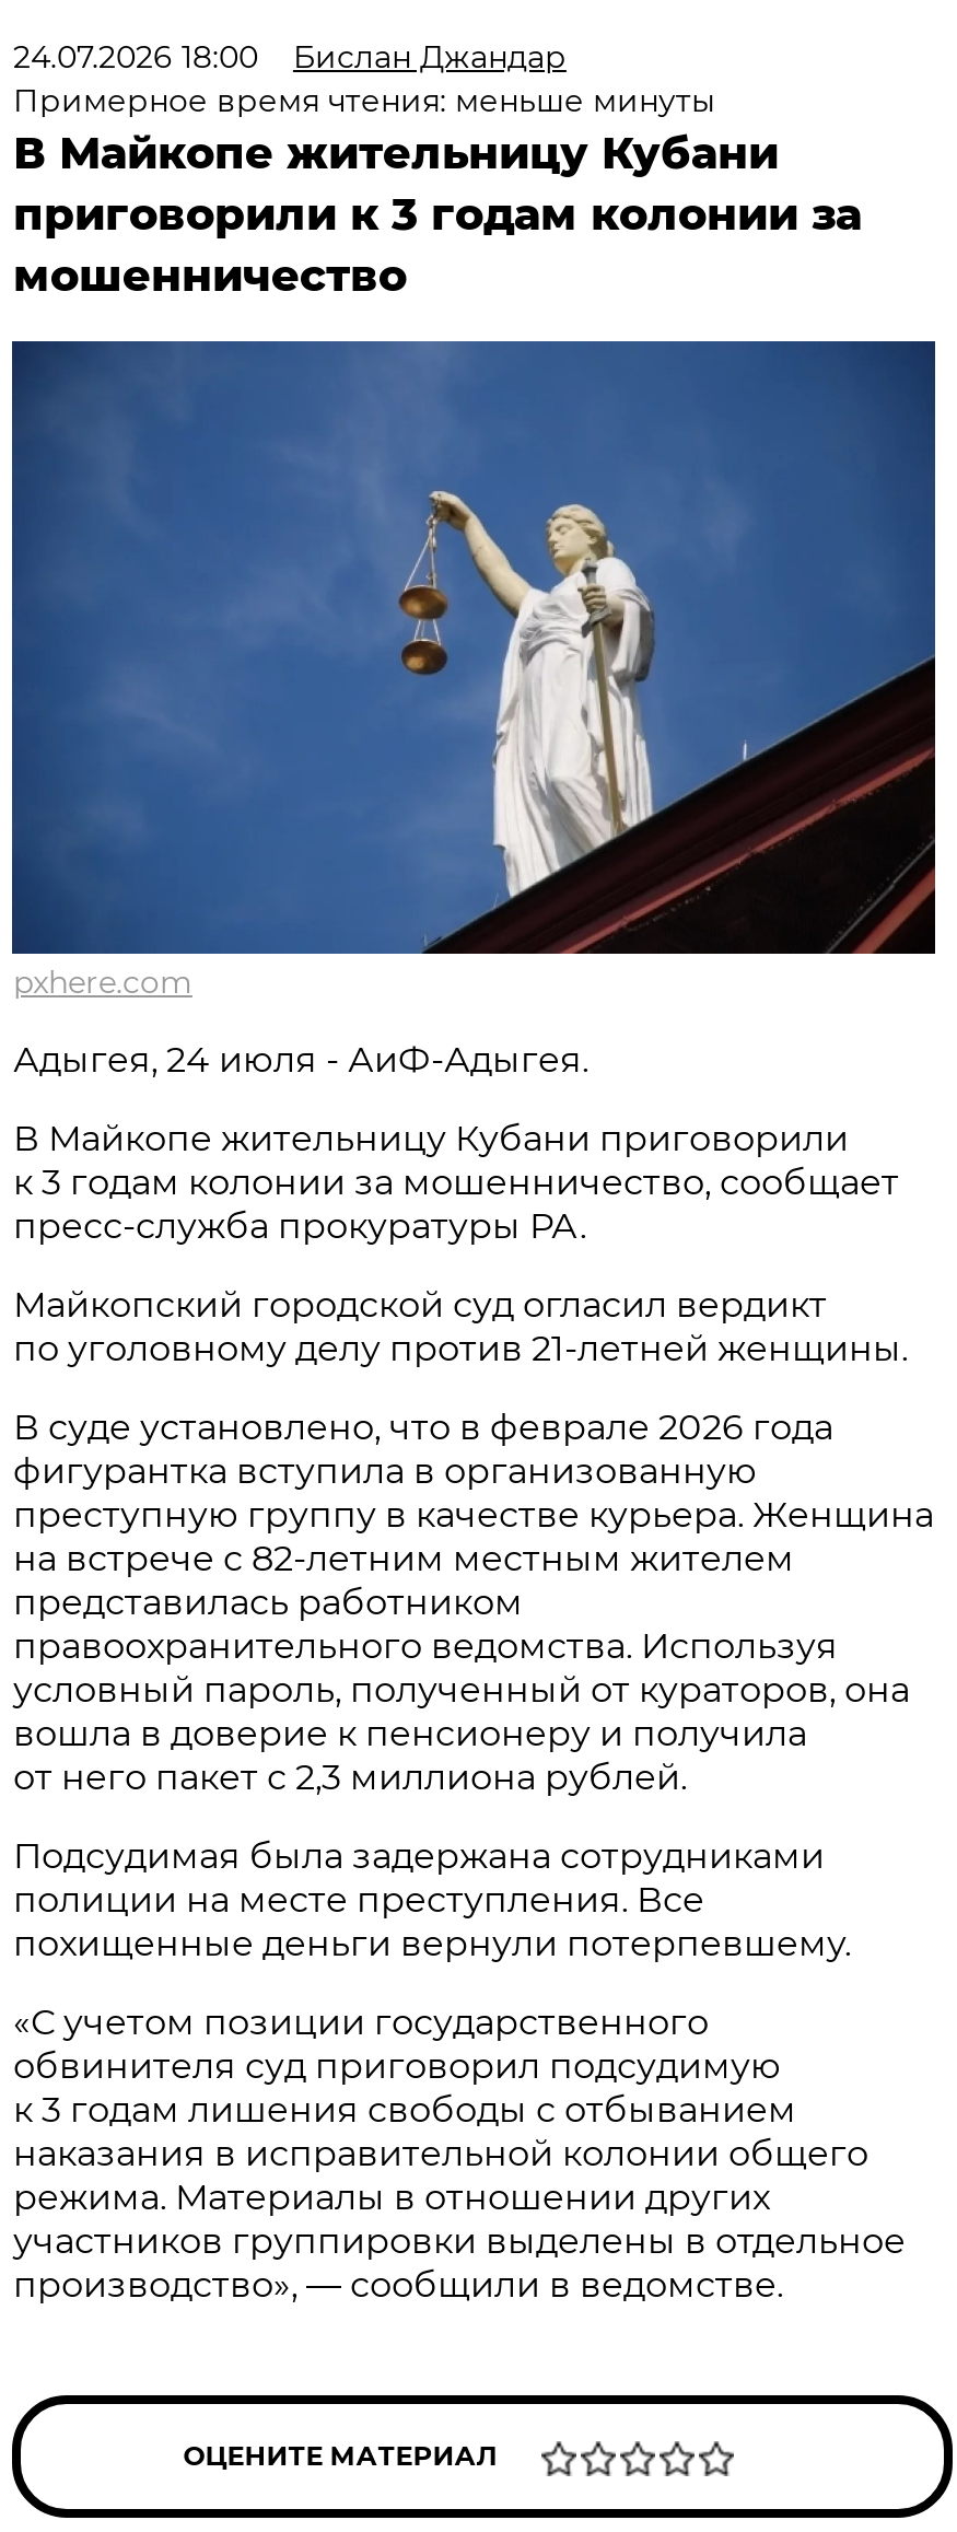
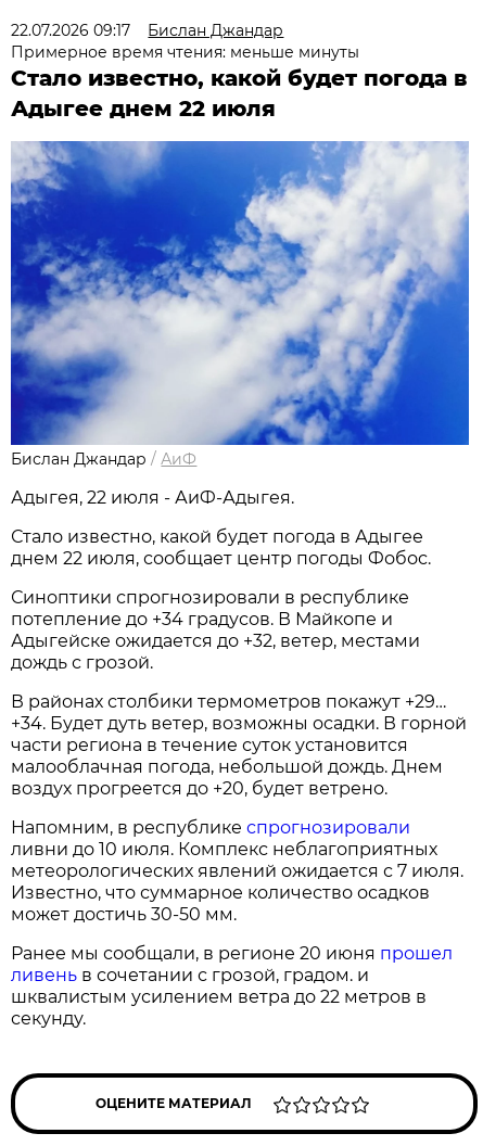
- 24.07.2026 18:00 Бислан Джандар
+ 22.07.2026 09:17 Бислан Джандар

- В Майкопе жительницу Кубани
- приговорили к 3 годам колонии за
- мошенничество
+ Стало известно, какой будет погода в
+ Адыгее днем 22 июля

- [image]
- pxhere.com
+ [image]
+ Бислан Джандар / АиФ

- Адыгея, 24 июля - АиФ-Адыгея.
+ Адыгея, 22 июля - АиФ-Адыгея.

- В Майкопе жительницу Кубани приговорили
- к 3 годам колонии за мошенничество, сообщает
- пресс-служба прокуратуры РА.
+ Стало известно, какой будет погода в Адыгее
+ днем 22 июля, сообщает центр погоды Фобос.

- Майкопский городской суд огласил вердикт
- по уголовному делу против 21-летней женщины.
+ Синоптики спрогнозировали в республике
+ потепление до +34 градусов. В Майкопе и
+ Адыгейске ожидается до +32, ветер, местами
+ дождь с грозой.

- В суде установлено, что в феврале 2026 года
- фигурантка вступила в организованную
- преступную группу в качестве курьера. Женщина
- на встрече с 82-летним местным жителем
- представилась работником
- правоохранительного ведомства. Используя
- условный пароль, полученный от кураторов, она
- вошла в доверие к пенсионеру и получила
- от него пакет с 2,3 миллиона рублей.
+ В районах столбики термометров покажут +29…
+ +34. Будет дуть ветер, возможны осадки. В горной
+ части региона в течение суток установится
+ малооблачная погода, небольшой дождь. Днем
+ воздух прогреется до +20, будет ветрено.

- Подсудимая была задержана сотрудниками
- полиции на месте преступления. Все
- похищенные деньги вернули потерпевшему.
+ Напомним, в республике спрогнозировали
+ ливни до 10 июля. Комплекс неблагоприятных
+ метеорологических явлений ожидается с 7 июля.
+ Известно, что суммарное количество осадков
+ может достичь 30-50 мм.

- «С учетом позиции государственного
- обвинителя суд приговорил подсудимую
- к 3 годам лишения свободы с отбыванием
- наказания в исправительной колонии общего
- режима. Материалы в отношении других
- участников группировки выделены в отдельное
- производство», — сообщили в ведомстве.
+ Ранее мы сообщали, в регионе 20 июня прошел
+ ливень в сочетании с грозой, градом. и
+ шквалистым усилением ветра до 22 метров в
+ секунду.
